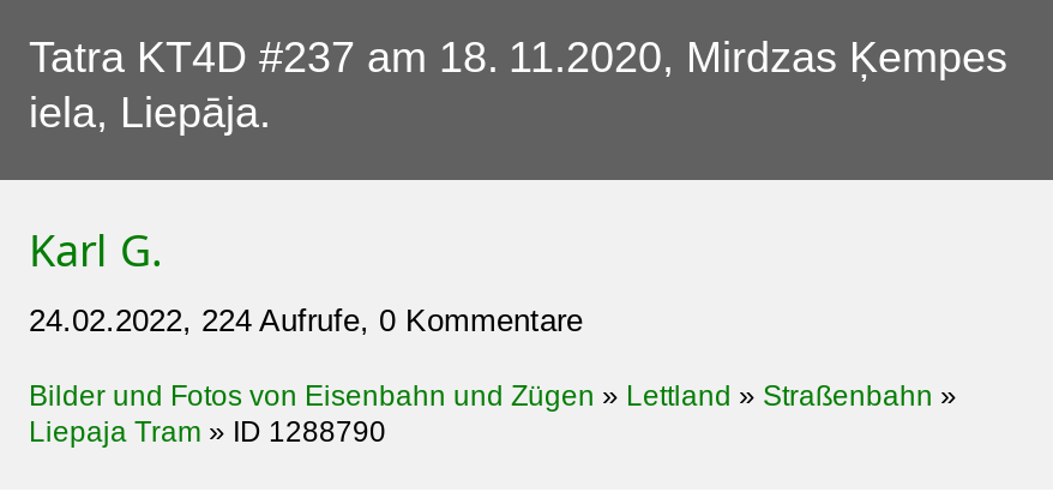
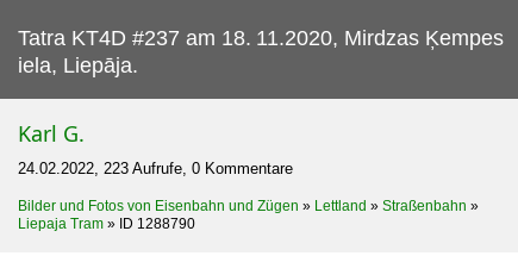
- 24.02.2022, 224 Aufrufe, 0 Kommentare
+ 24.02.2022, 223 Aufrufe, 0 Kommentare
